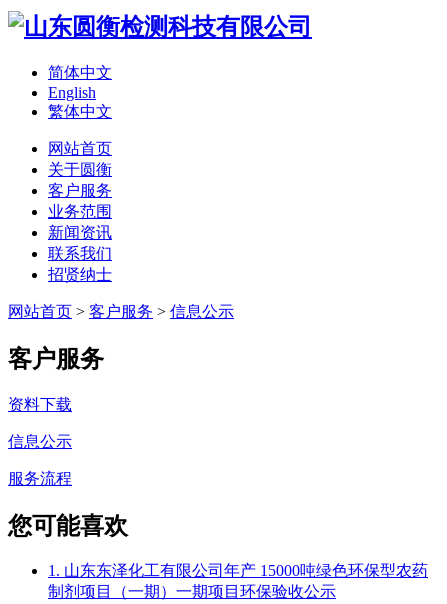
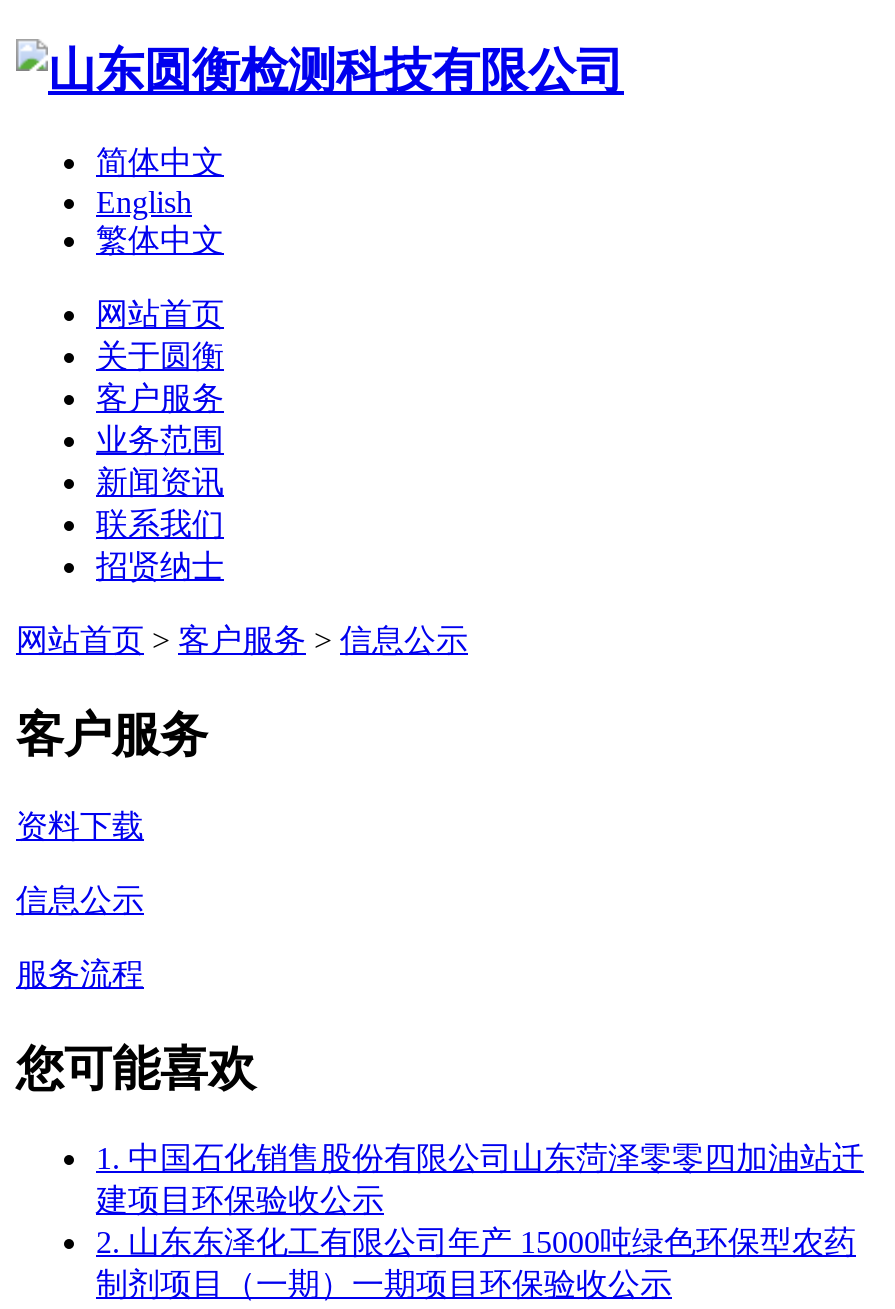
- 1. 山东东泽化工有限公司年产 15000吨绿色环保型农药
+ 1. 中国石化销售股份有限公司山东菏泽零零四加油站迁
+ 建项目环保验收公示
+ 2. 山东东泽化工有限公司年产 15000吨绿色环保型农药
